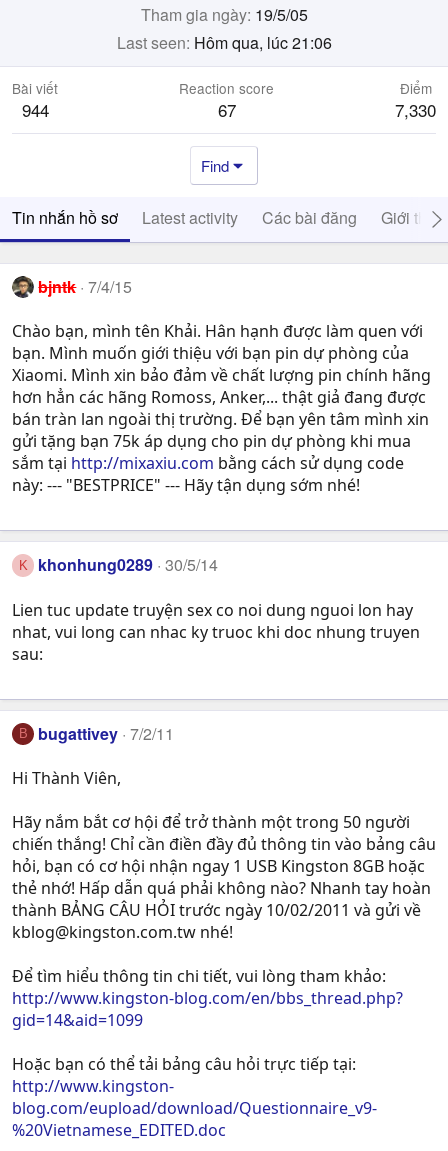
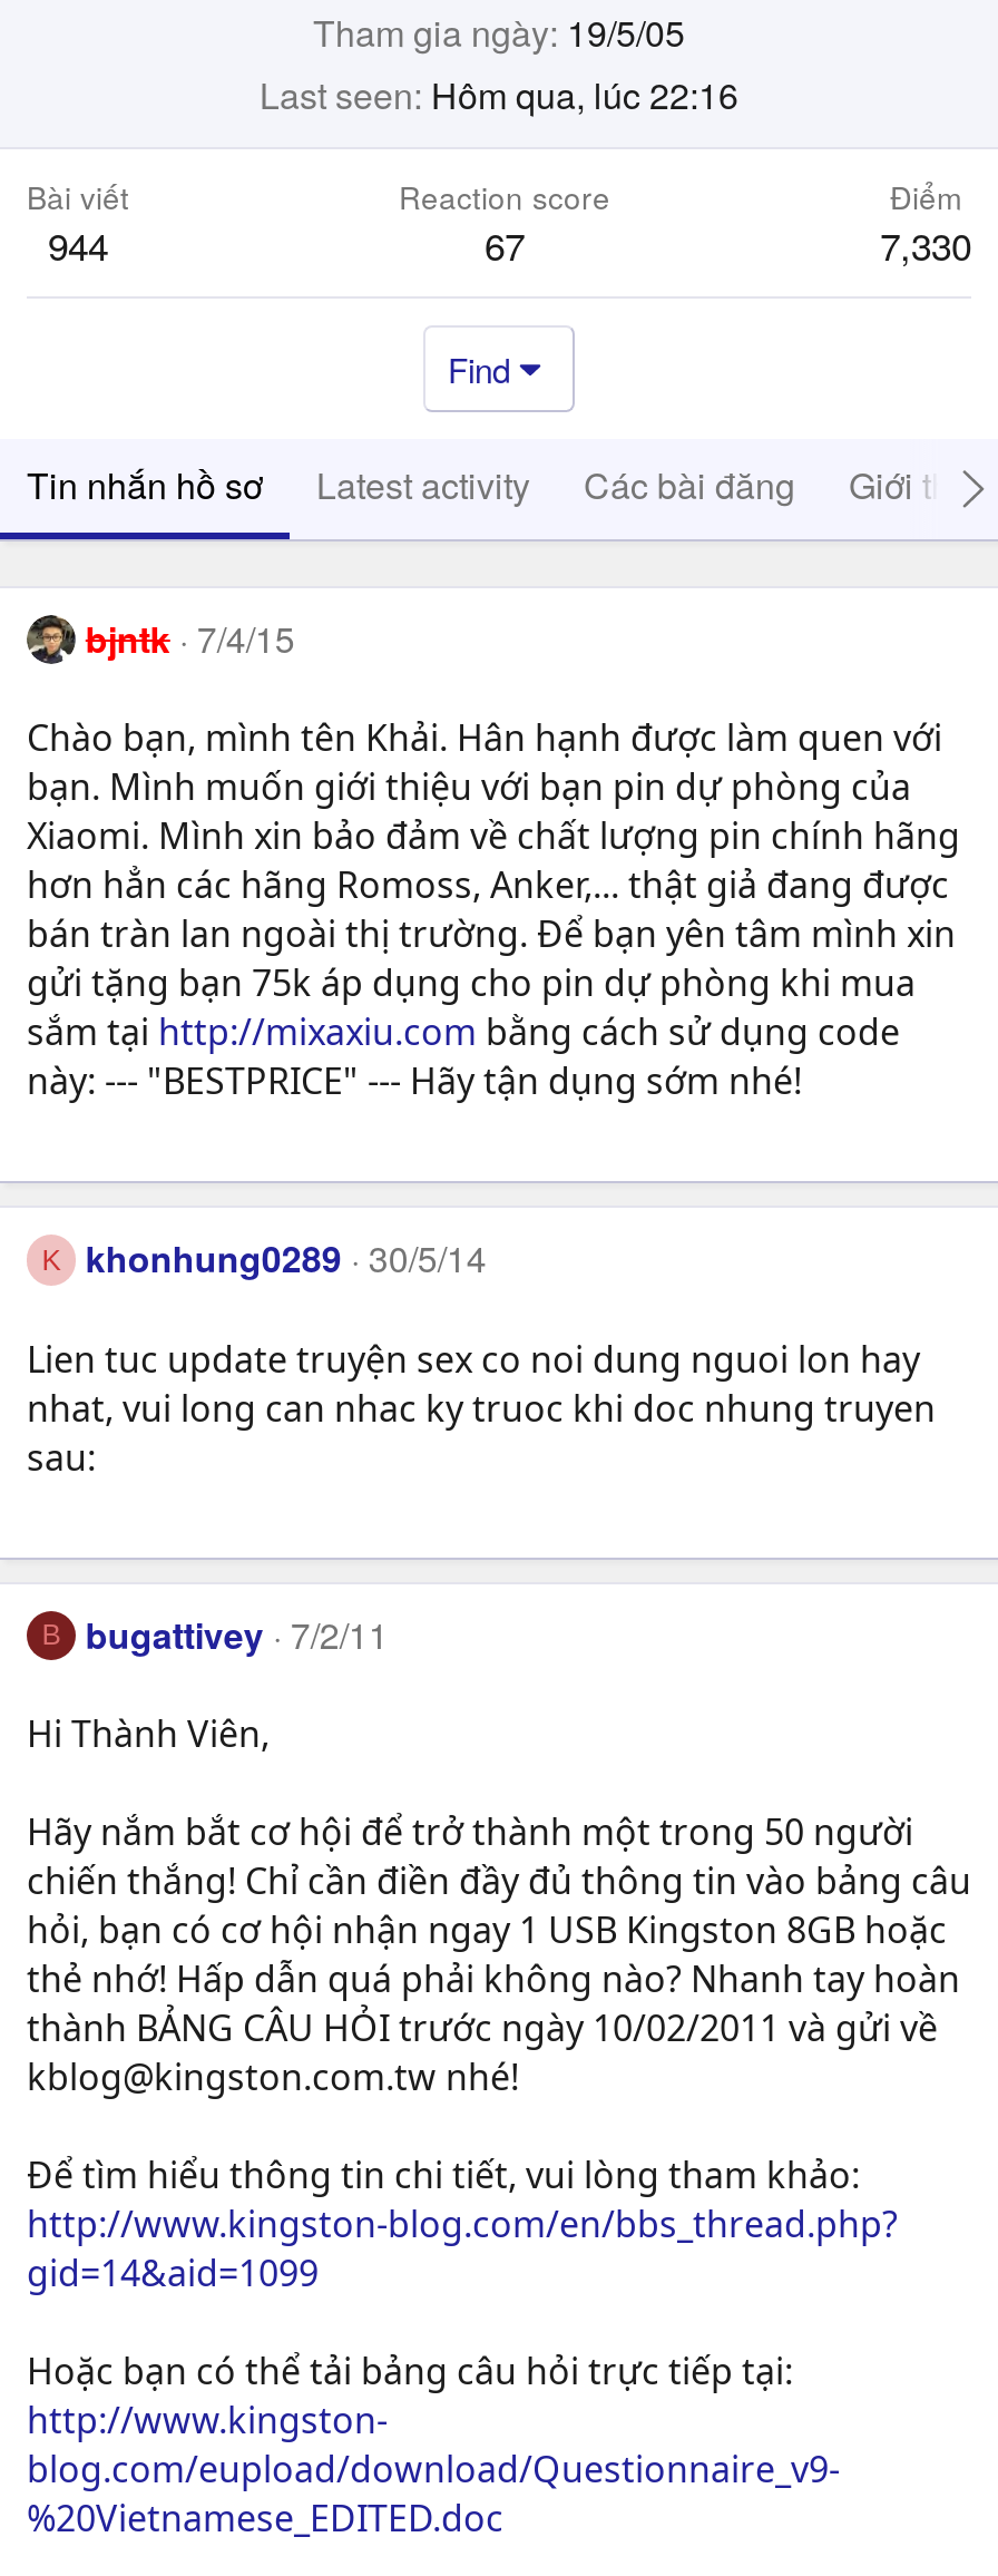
- Last seen Hôm qua, lúc 21:06
+ Last seen Hôm qua, lúc 22:16
